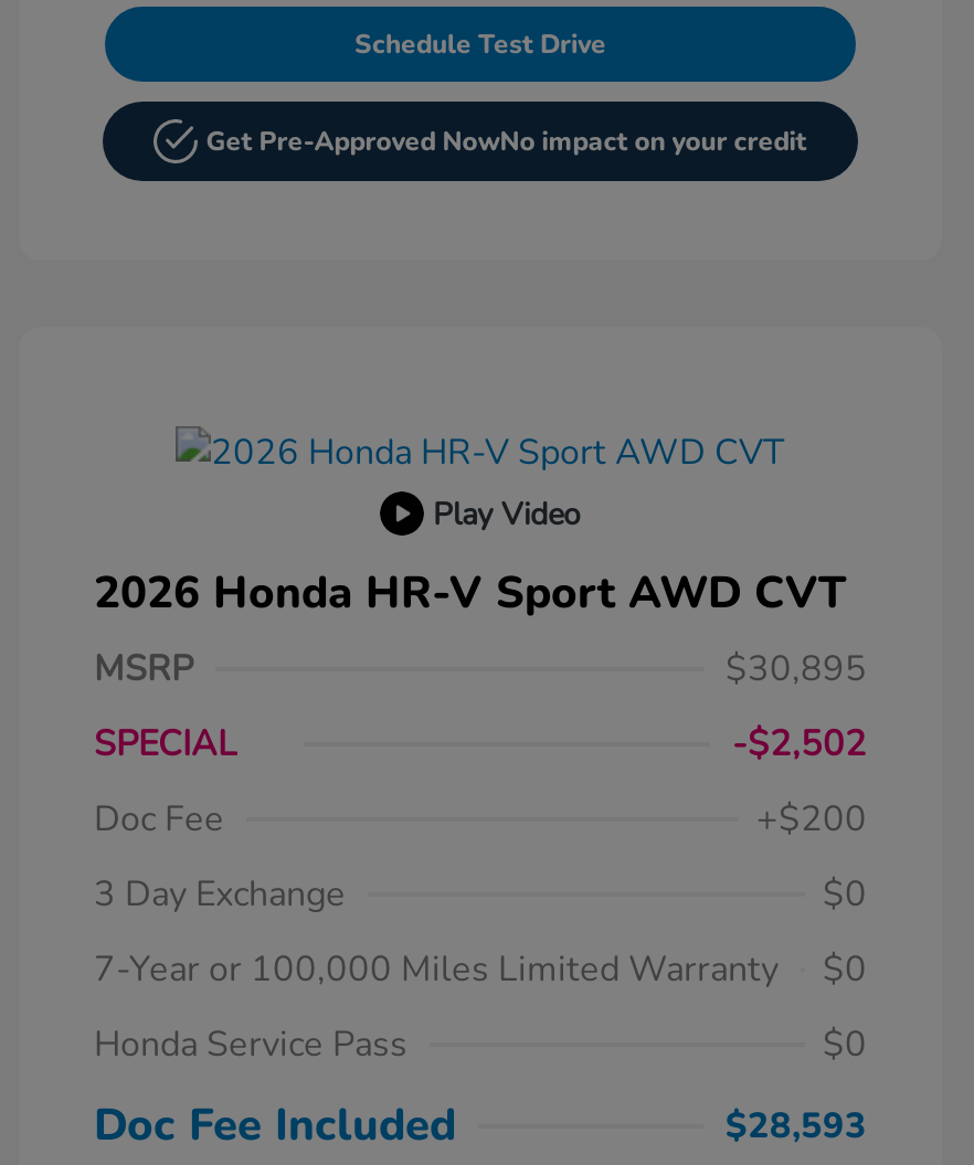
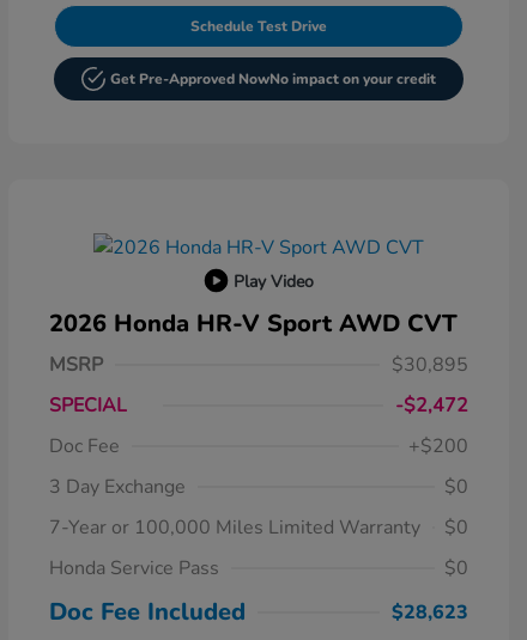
- -$2,502
+ -$2,472

- $28,593
+ $28,623
